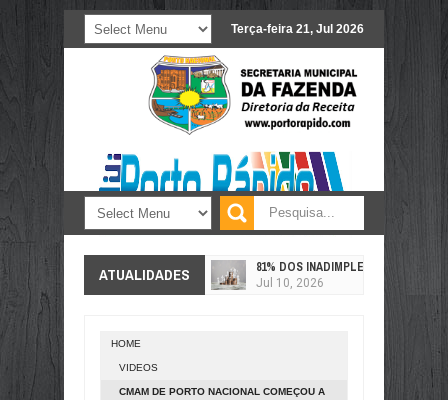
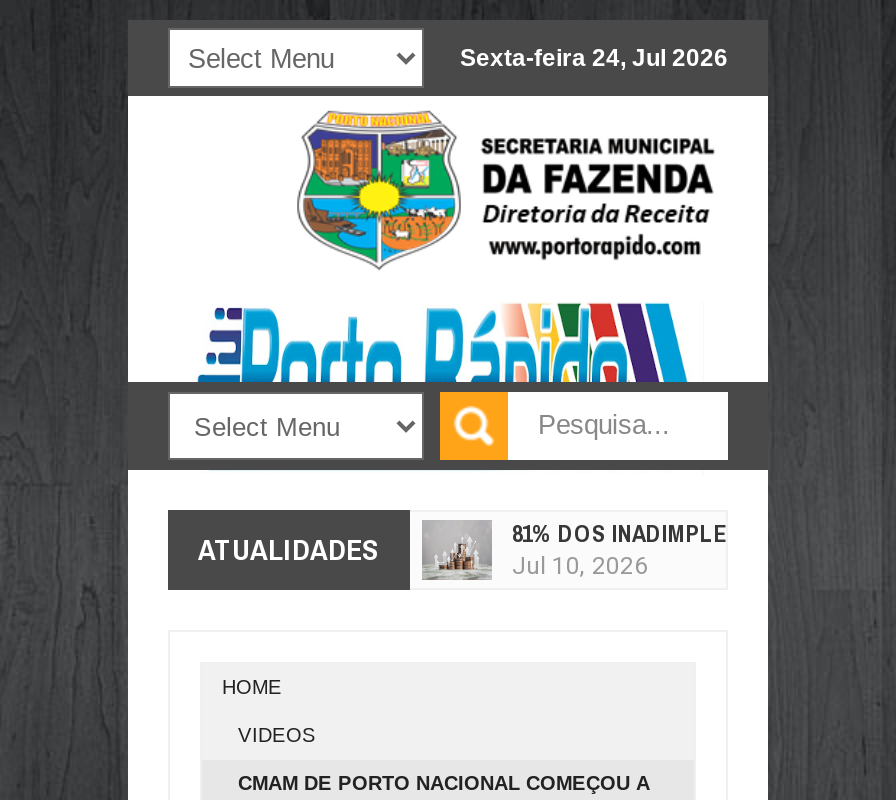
- Terça-feira 21, Jul 2026
+ Sexta-feira 24, Jul 2026
